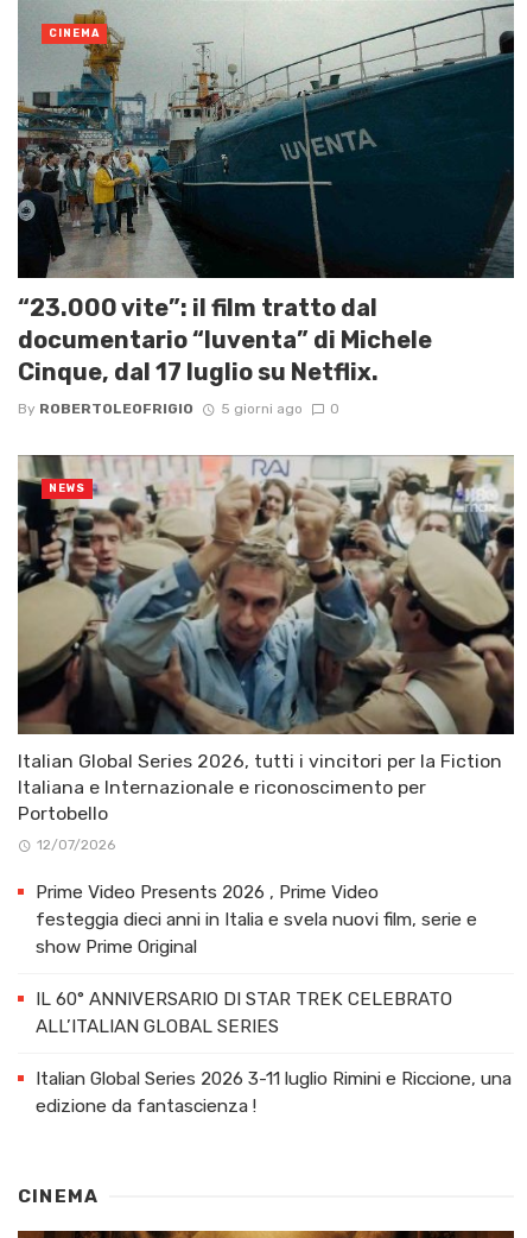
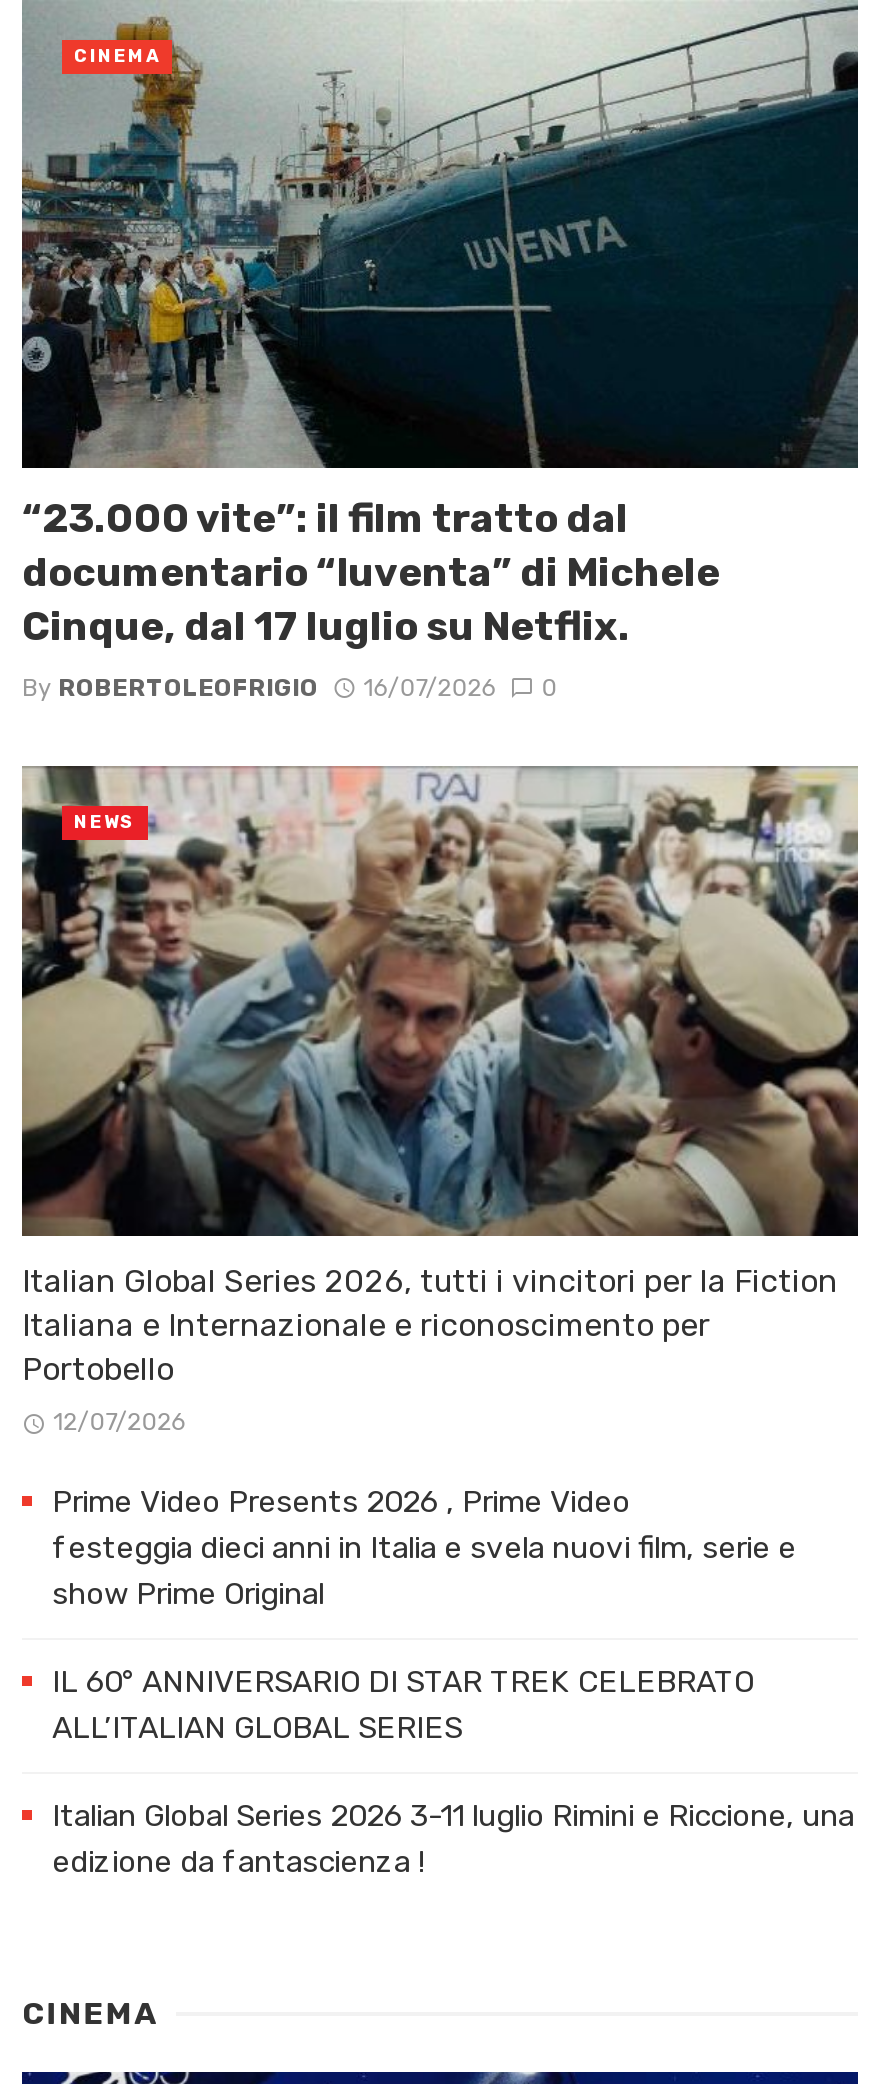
- By ROBERTOLEOFRIGIO 5 giorni ago 0
+ By ROBERTOLEOFRIGIO 16/07/2026 0
